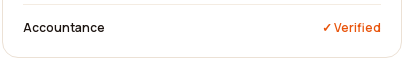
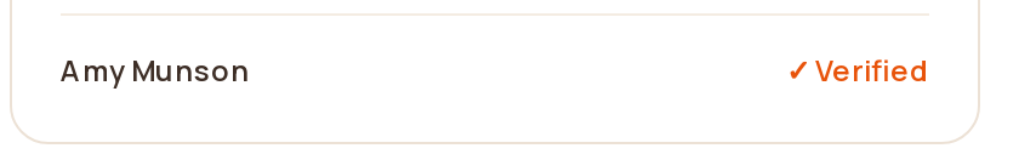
- Accountance
+ Amy Munson
